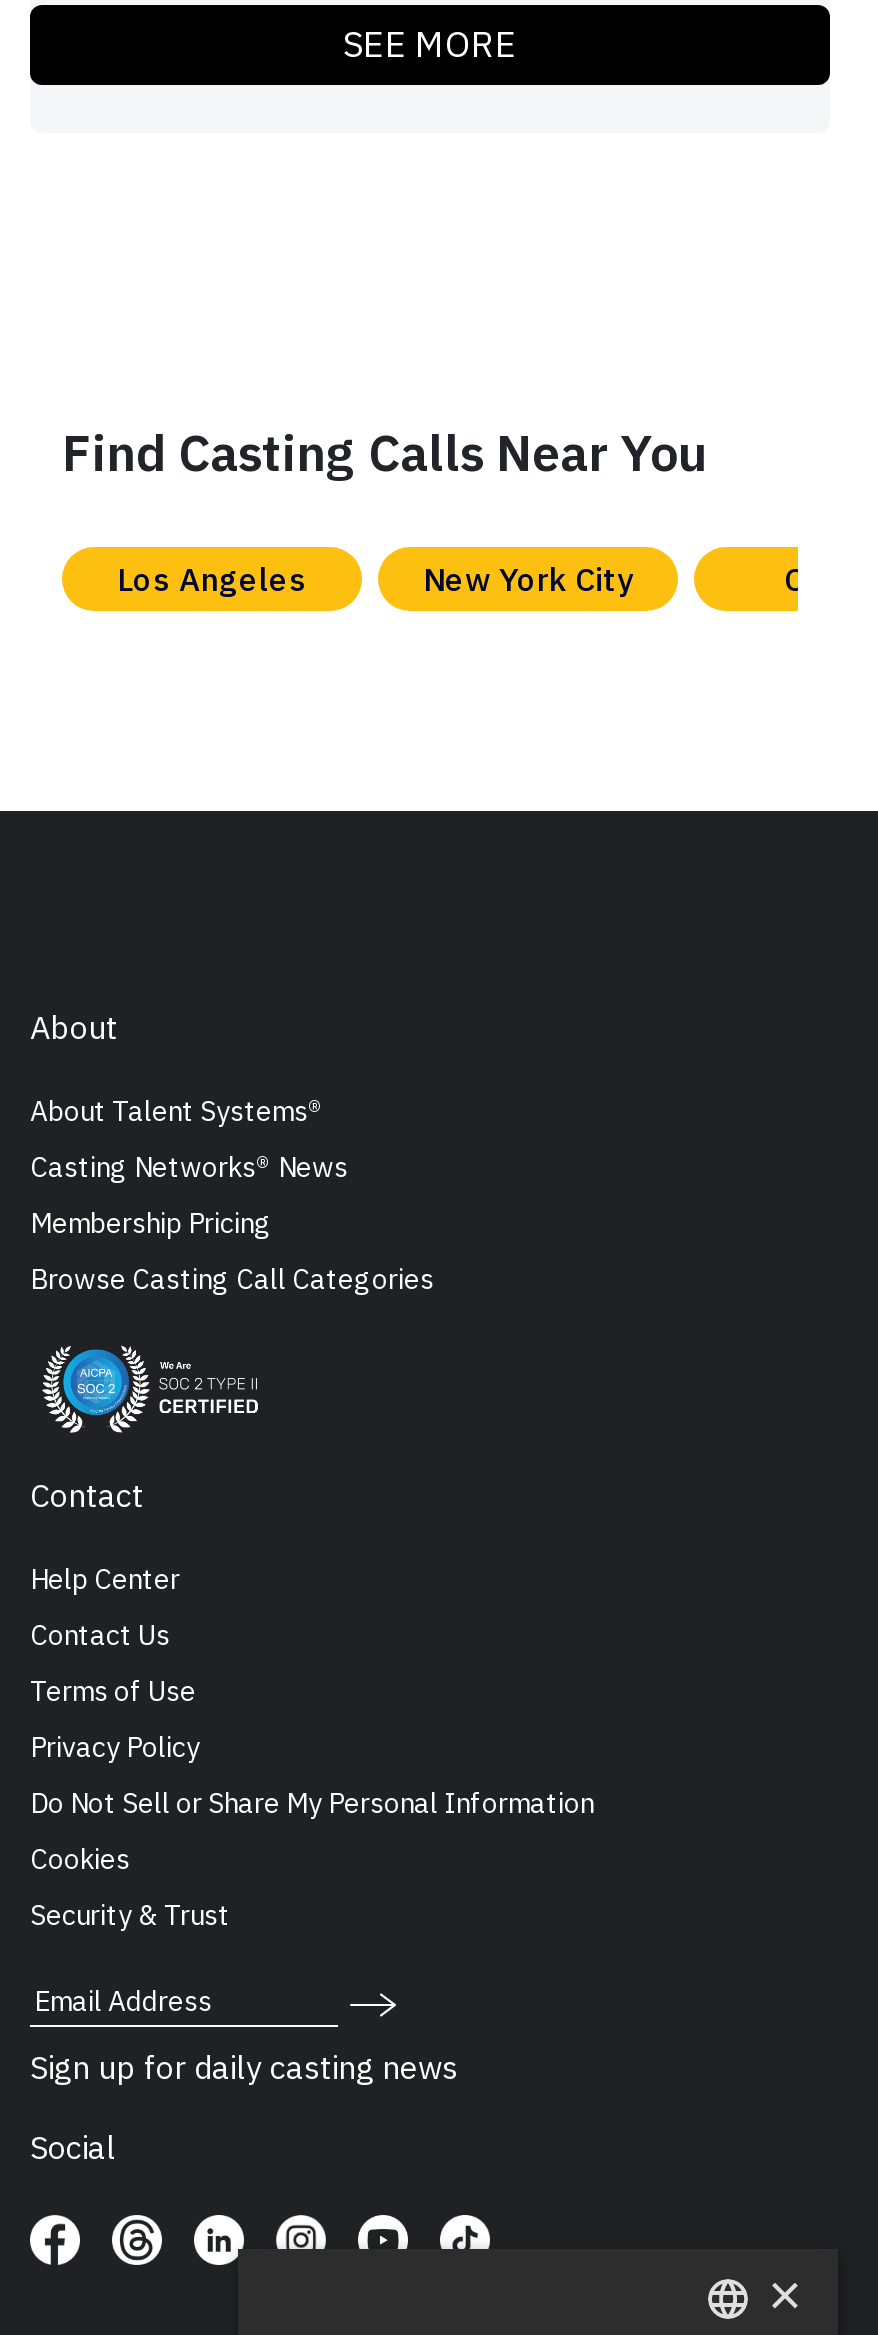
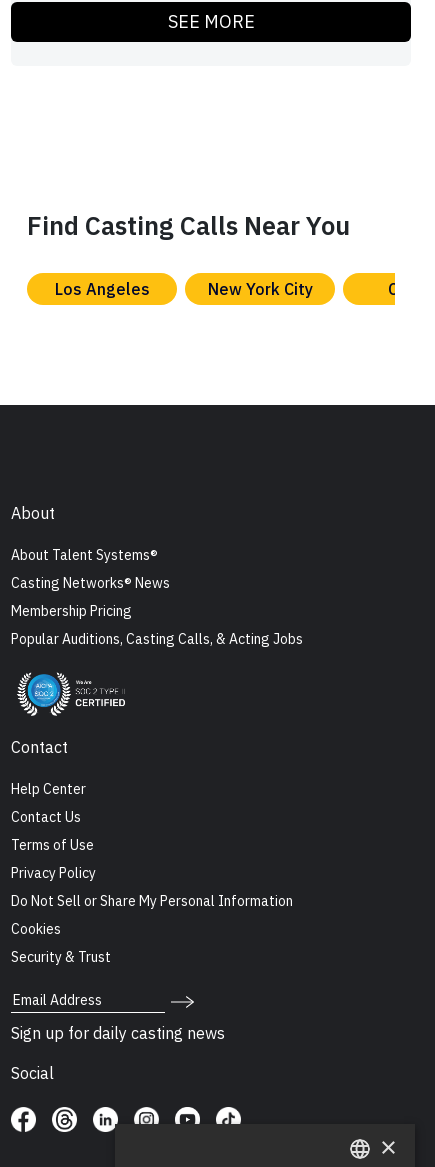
- Browse Casting Call Categories
+ Popular Auditions, Casting Calls, & Acting Jobs
